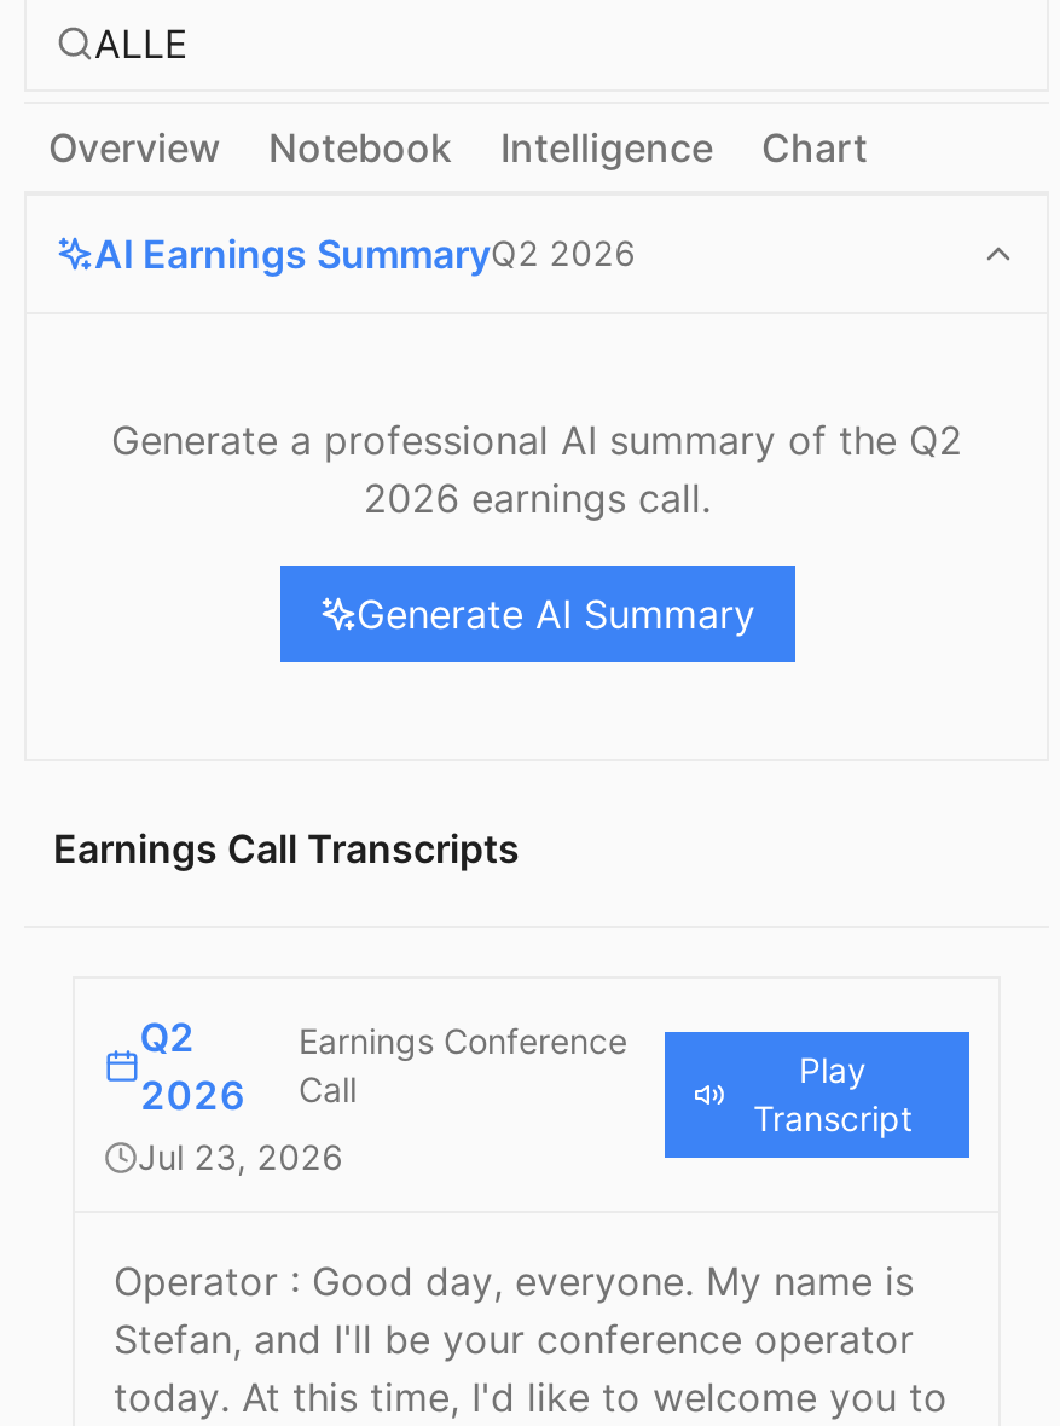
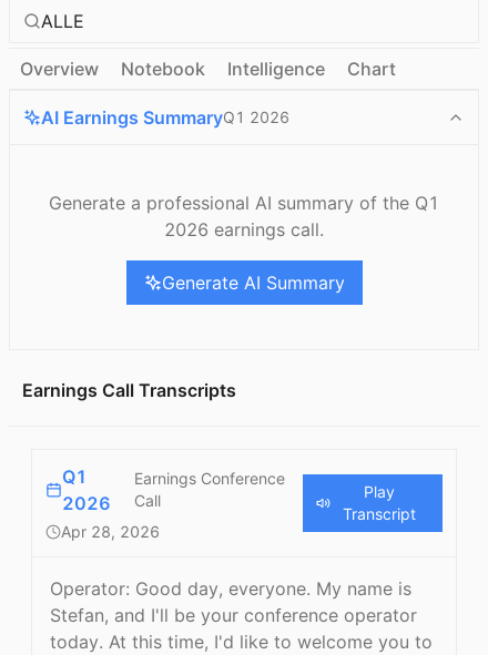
- AI Earnings SummaryQ2 2026
+ AI Earnings SummaryQ1 2026

- Generate a professional AI summary of the Q2
+ Generate a professional AI summary of the Q1

- Q2
+ Q1

- Jul 23, 2026
+ Apr 28, 2026

- Operator : Good day, everyone. My name is
+ Operator: Good day, everyone. My name is
